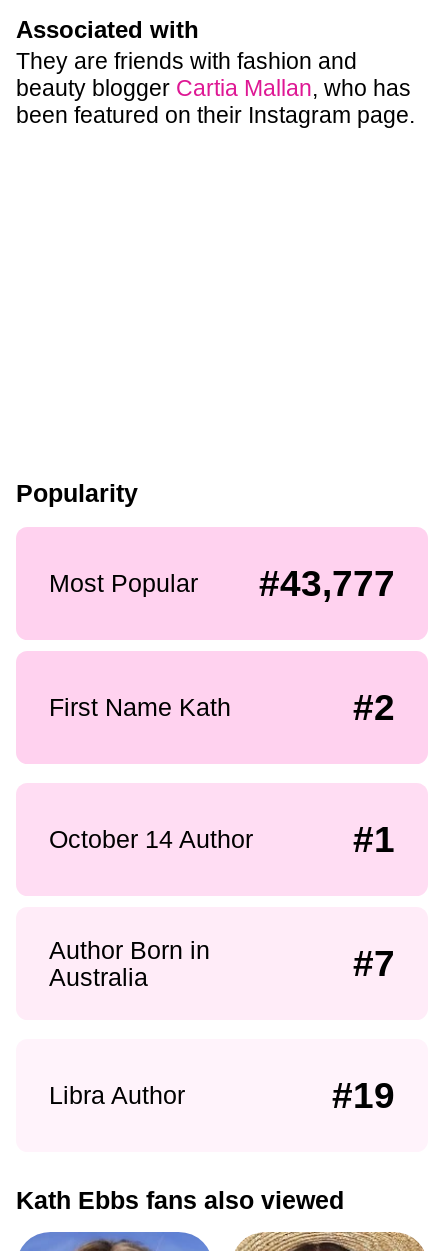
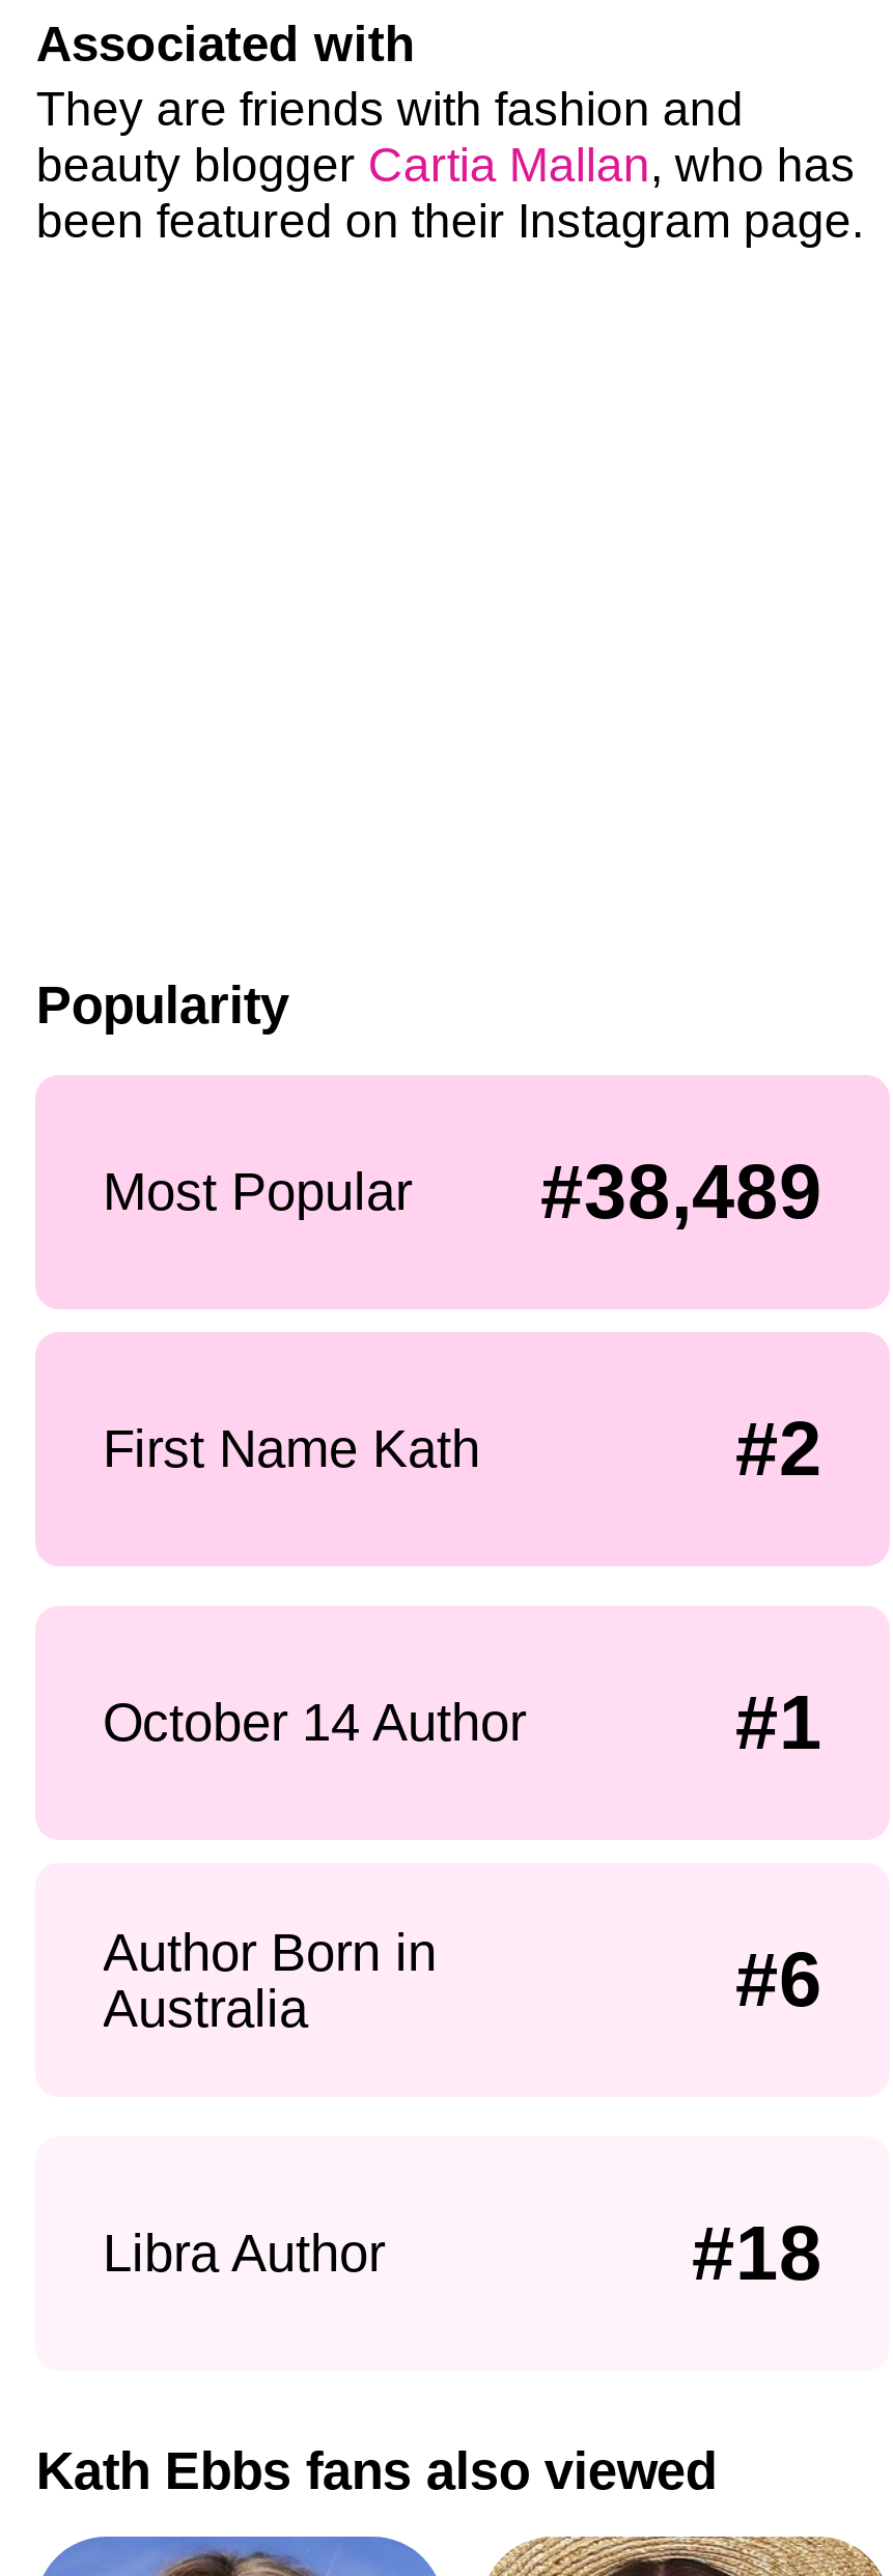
- #43,777
+ #38,489

- #7
+ #6

- #19
+ #18
